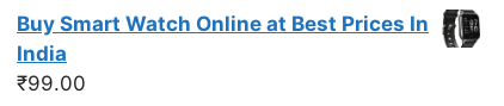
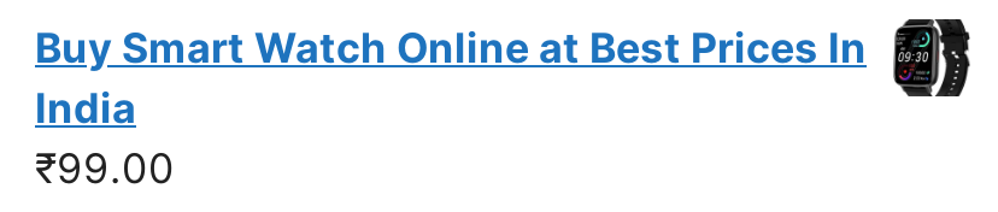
- [image]
+ [image]
